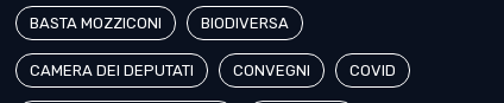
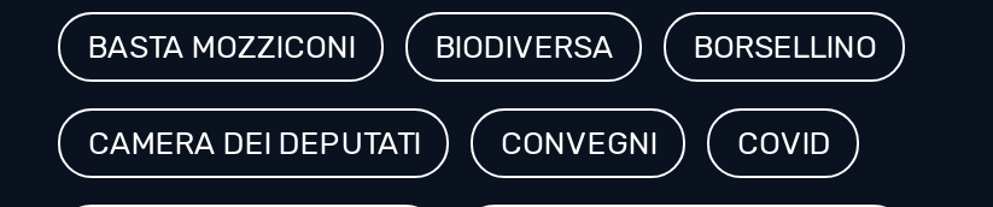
+ BORSELLINO
